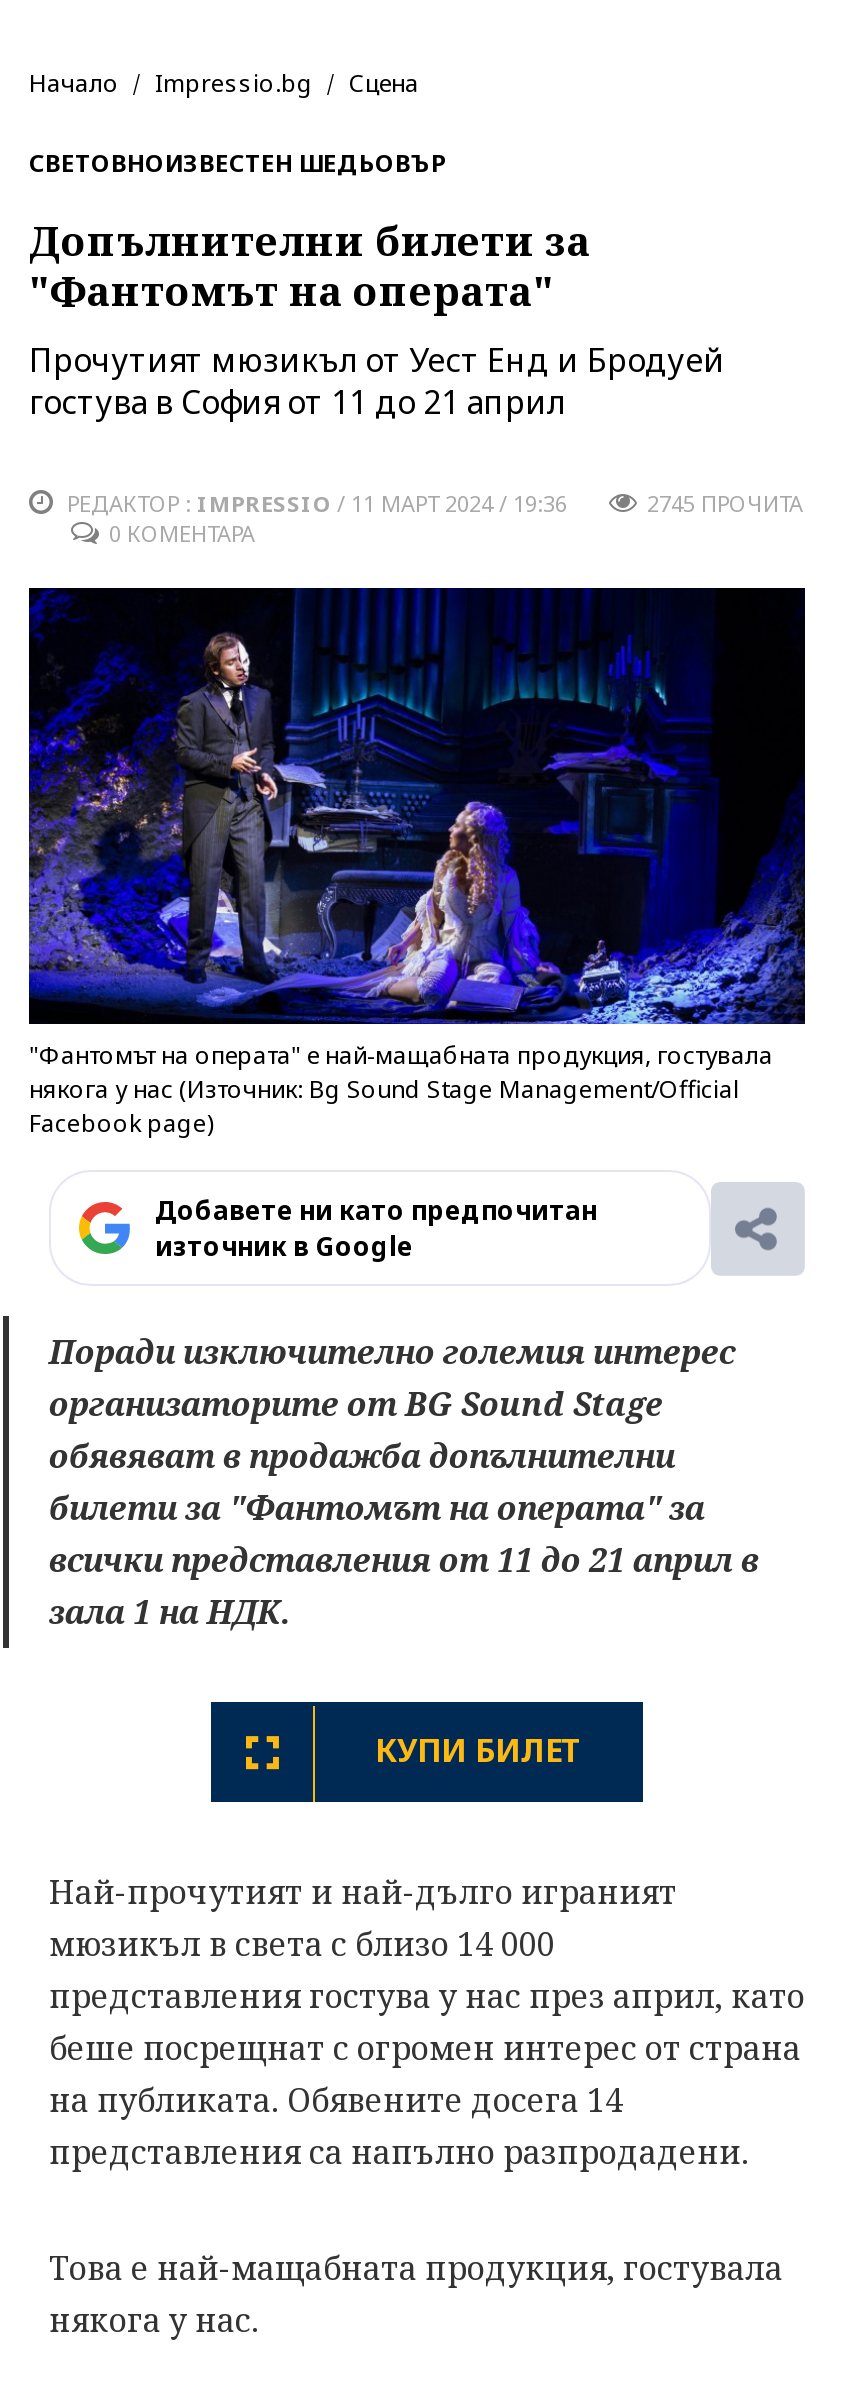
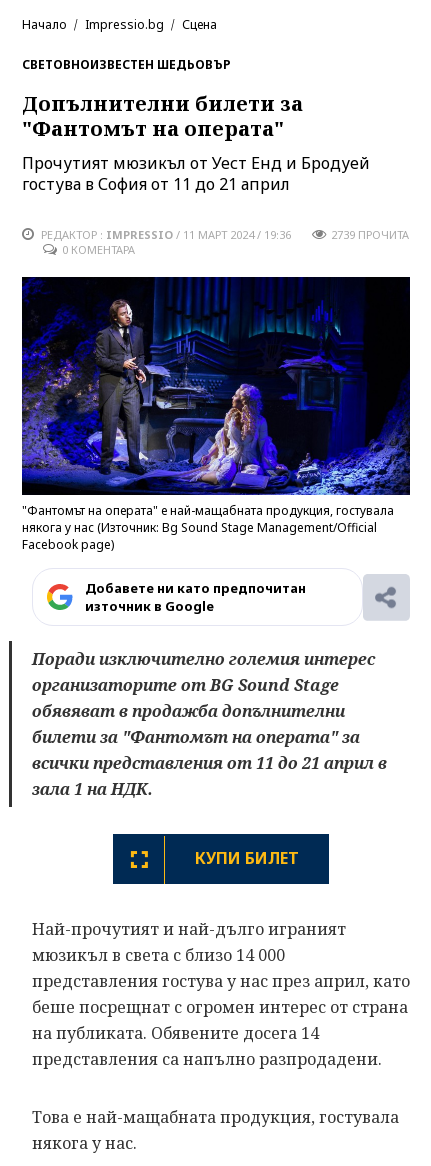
- 2745 ПРОЧИТА
+ 2739 ПРОЧИТА
